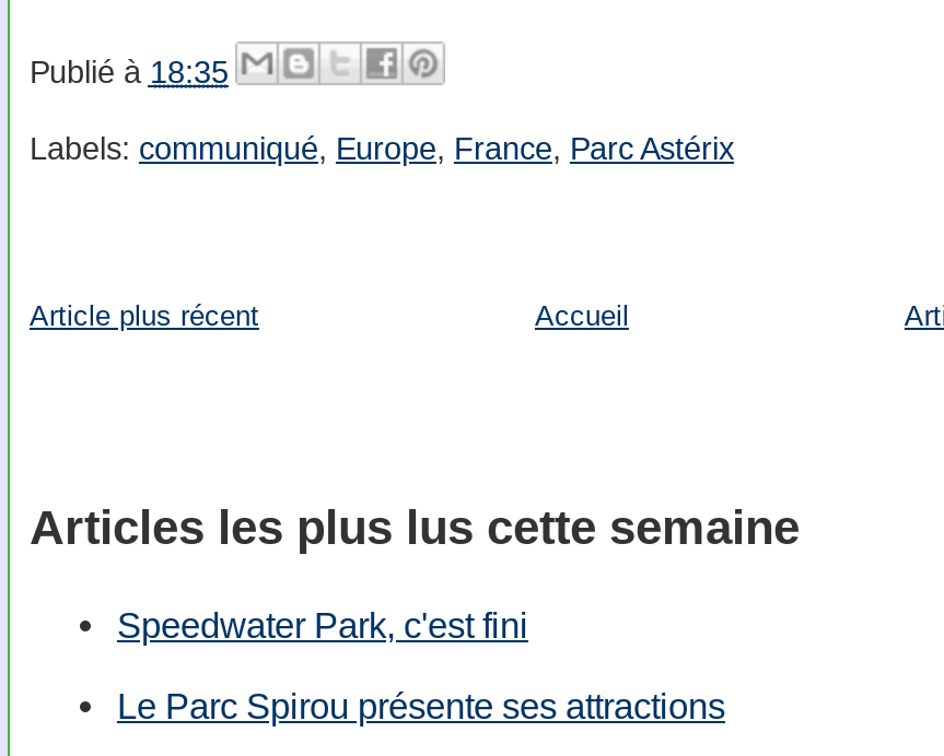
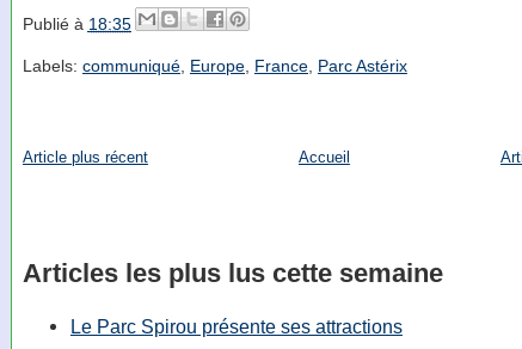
- Speedwater Park, c'est fini
